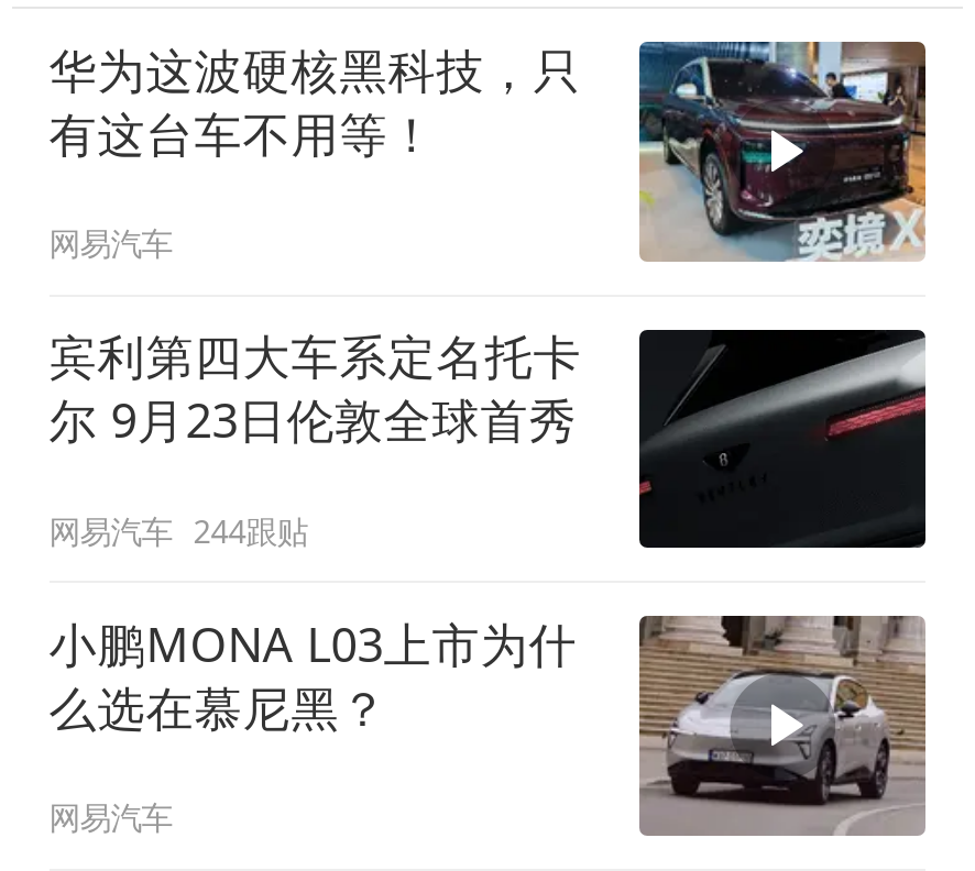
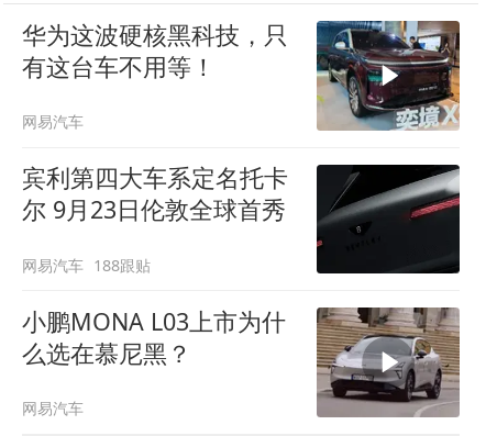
- 网易汽车 244跟贴
+ 网易汽车 188跟贴
